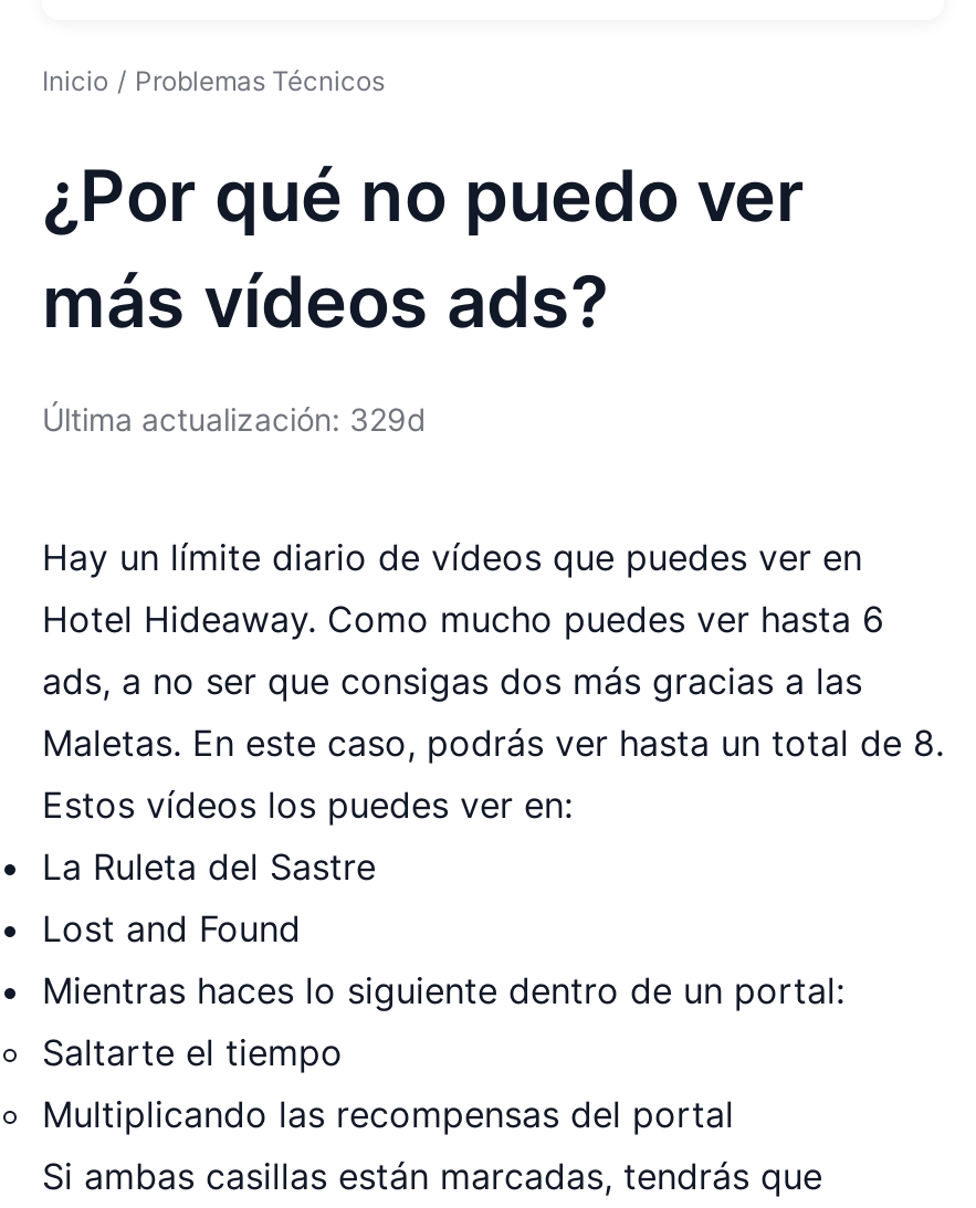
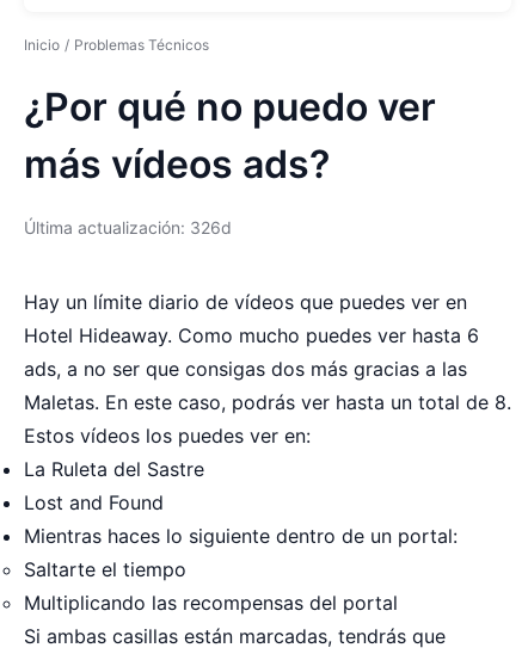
- Última actualización: 329d
+ Última actualización: 326d
